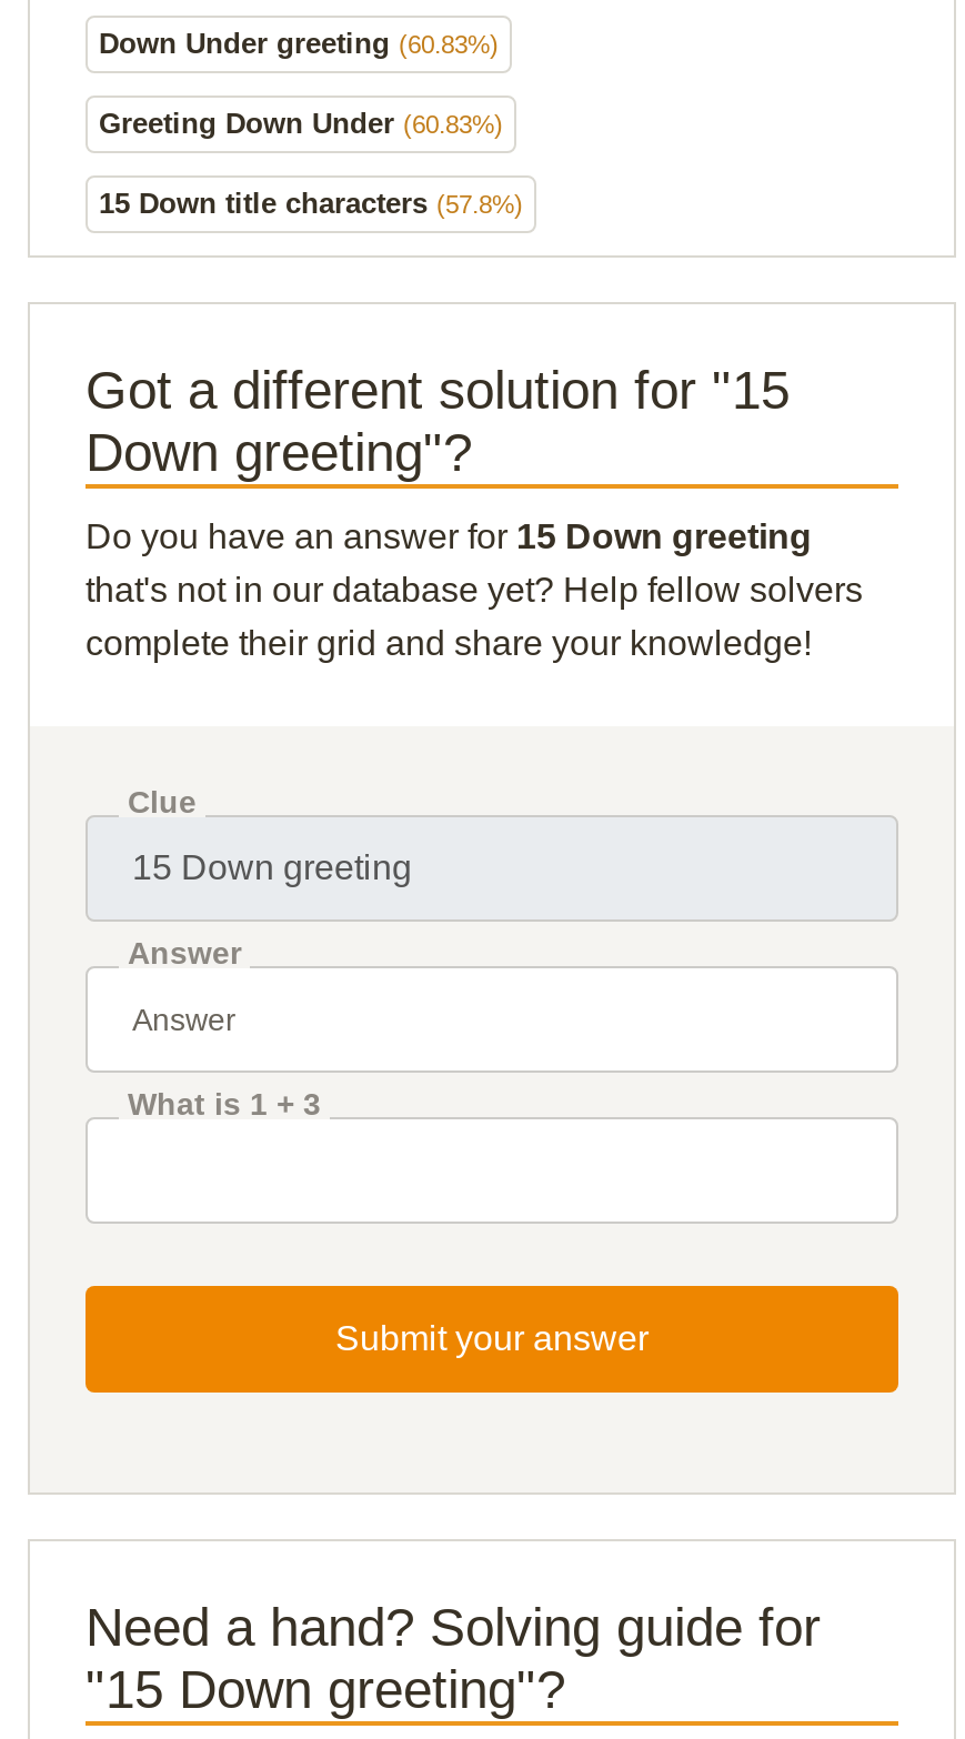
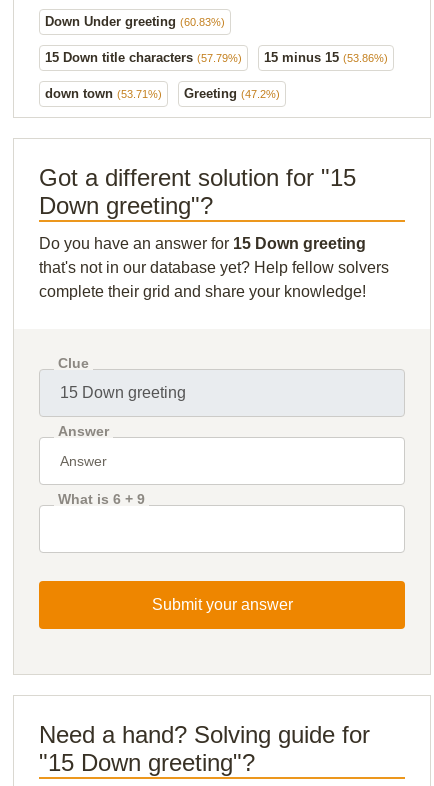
- Greeting Down Under (60.83%)
+ 15 Down title characters (57.79%)
+ 15 minus 15 (53.86%)

- 15 Down title characters (57.8%)
+ down town (53.71%)
+ Greeting (47.2%)

- What is 1 + 3
+ What is 6 + 9
